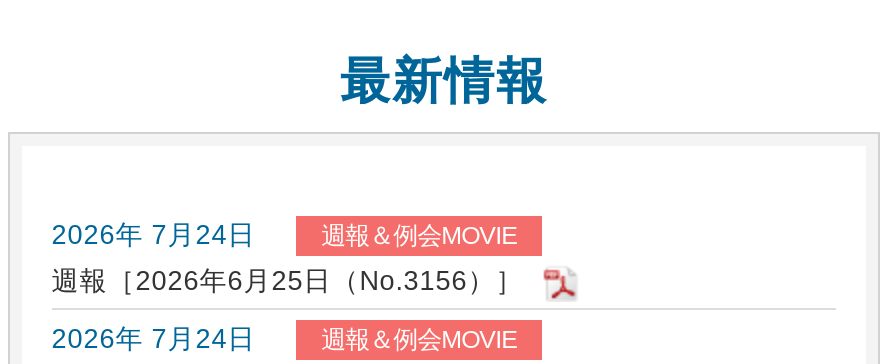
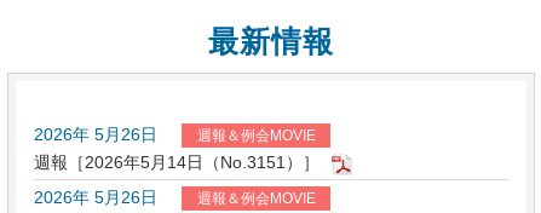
- 2026年 7月24日
+ 2026年 5月26日

- 週報［2026年6月25日（No.3156）］
+ 週報［2026年5月14日（No.3151）］

- 2026年 7月24日
+ 2026年 5月26日
